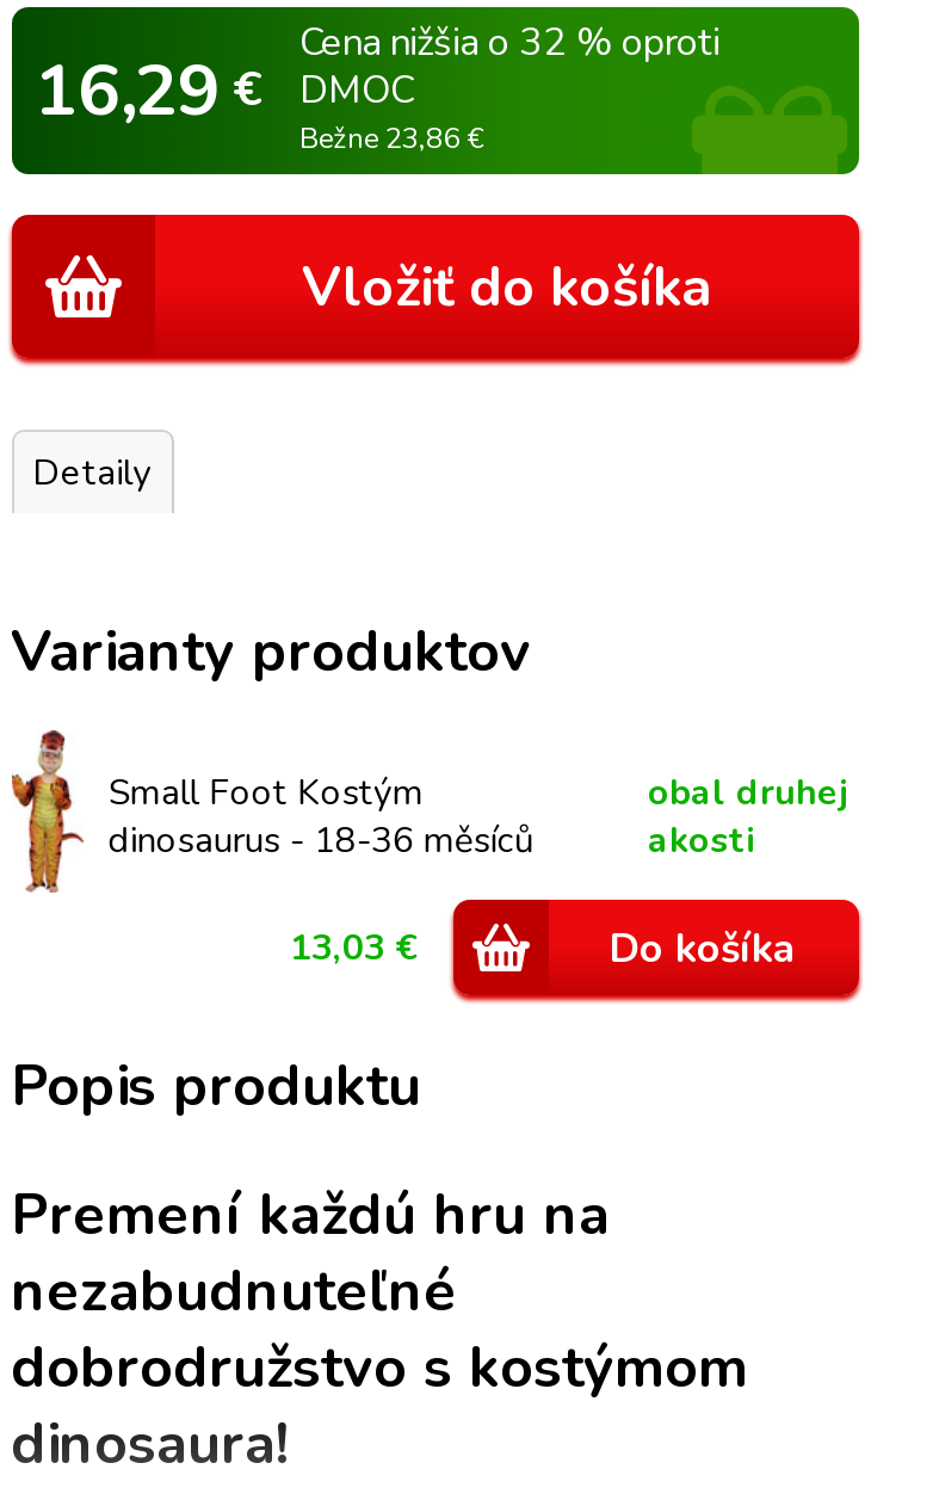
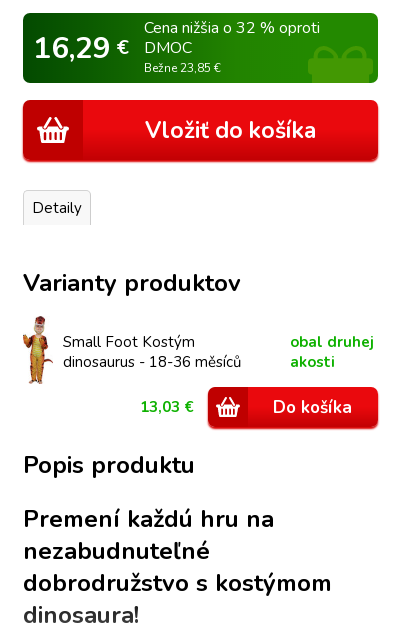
- 16,29 € Bežne 23,86 € Cena nižšia o 32% oproti DMOC
+ 16,29 € Bežne 23,85 € Cena nižšia o 32% oproti DMOC
